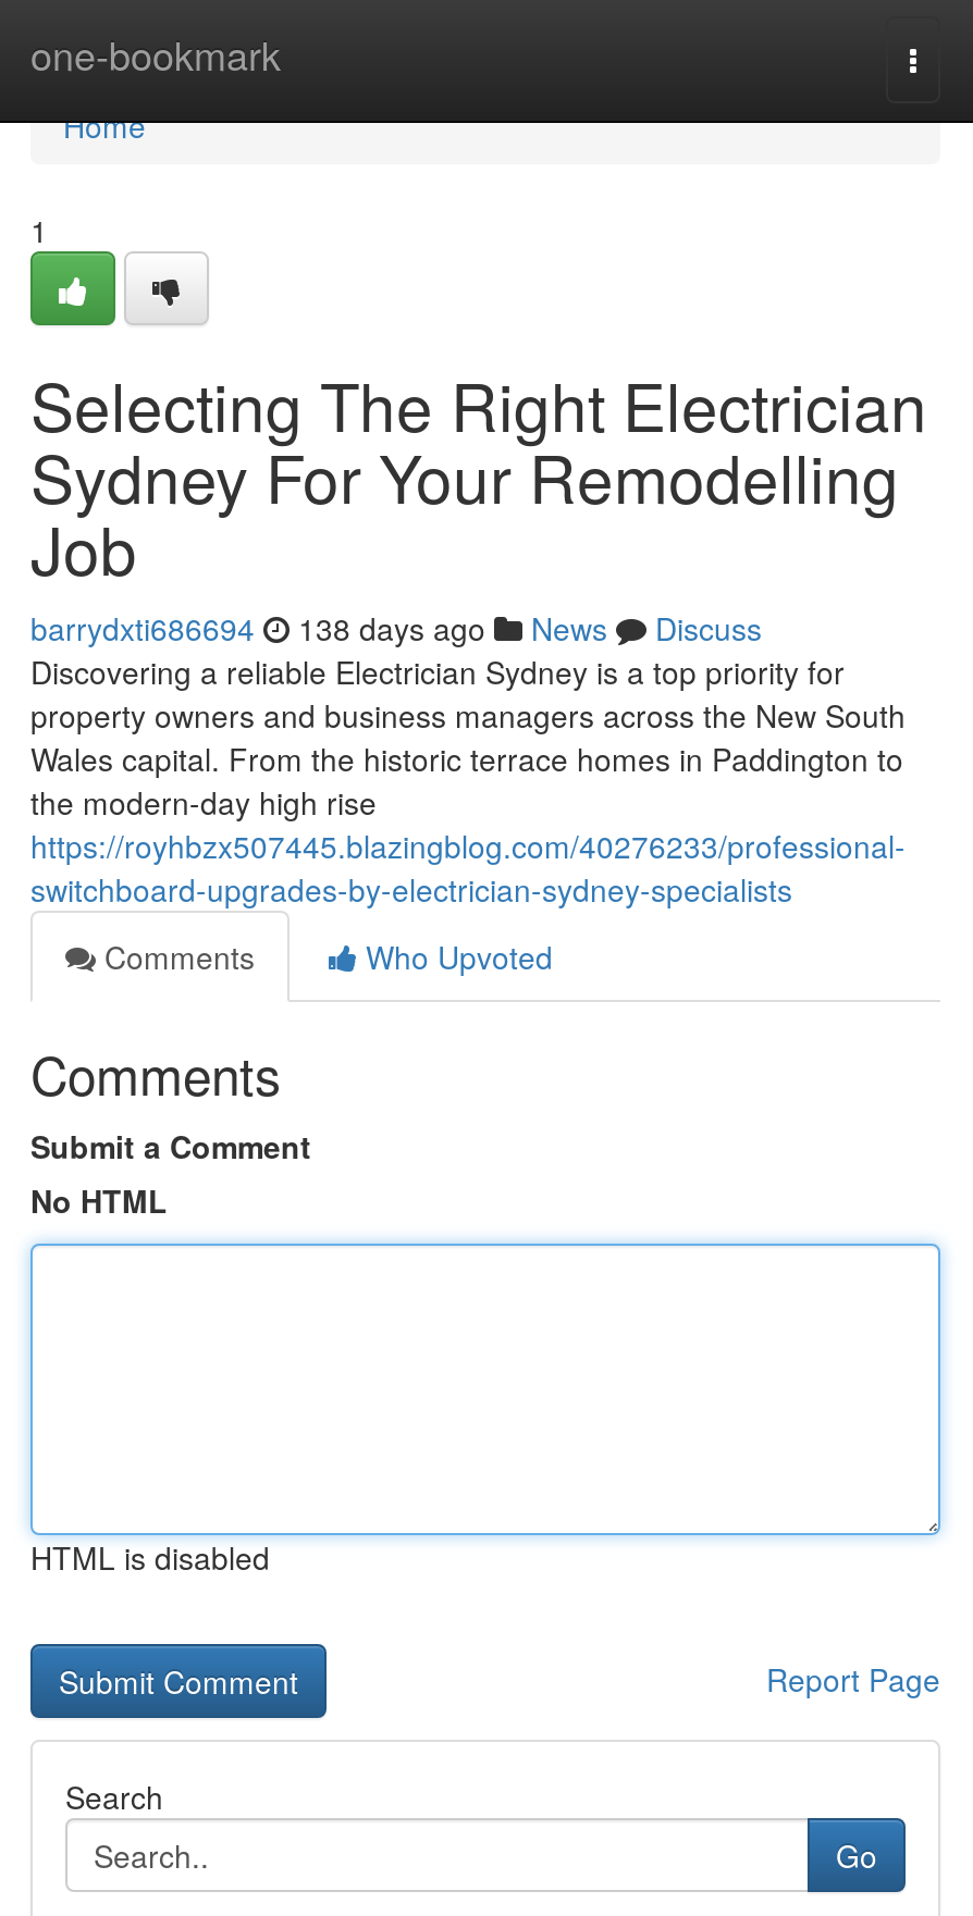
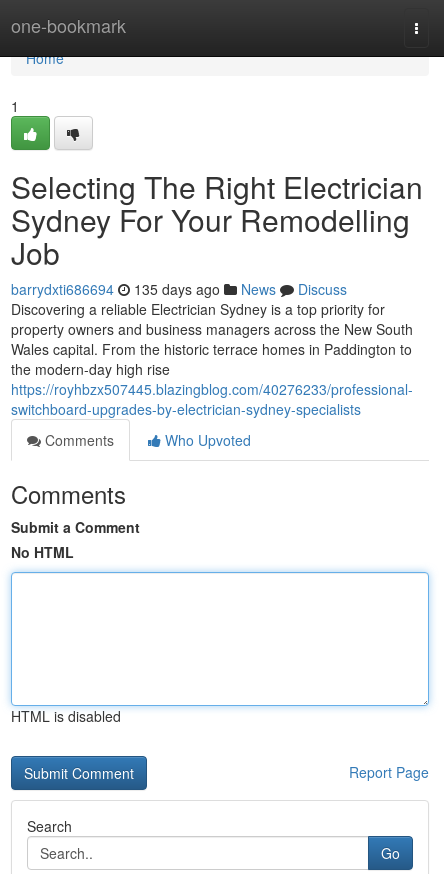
- barrydxti686694 138 days ago News Discuss
+ barrydxti686694 135 days ago News Discuss
